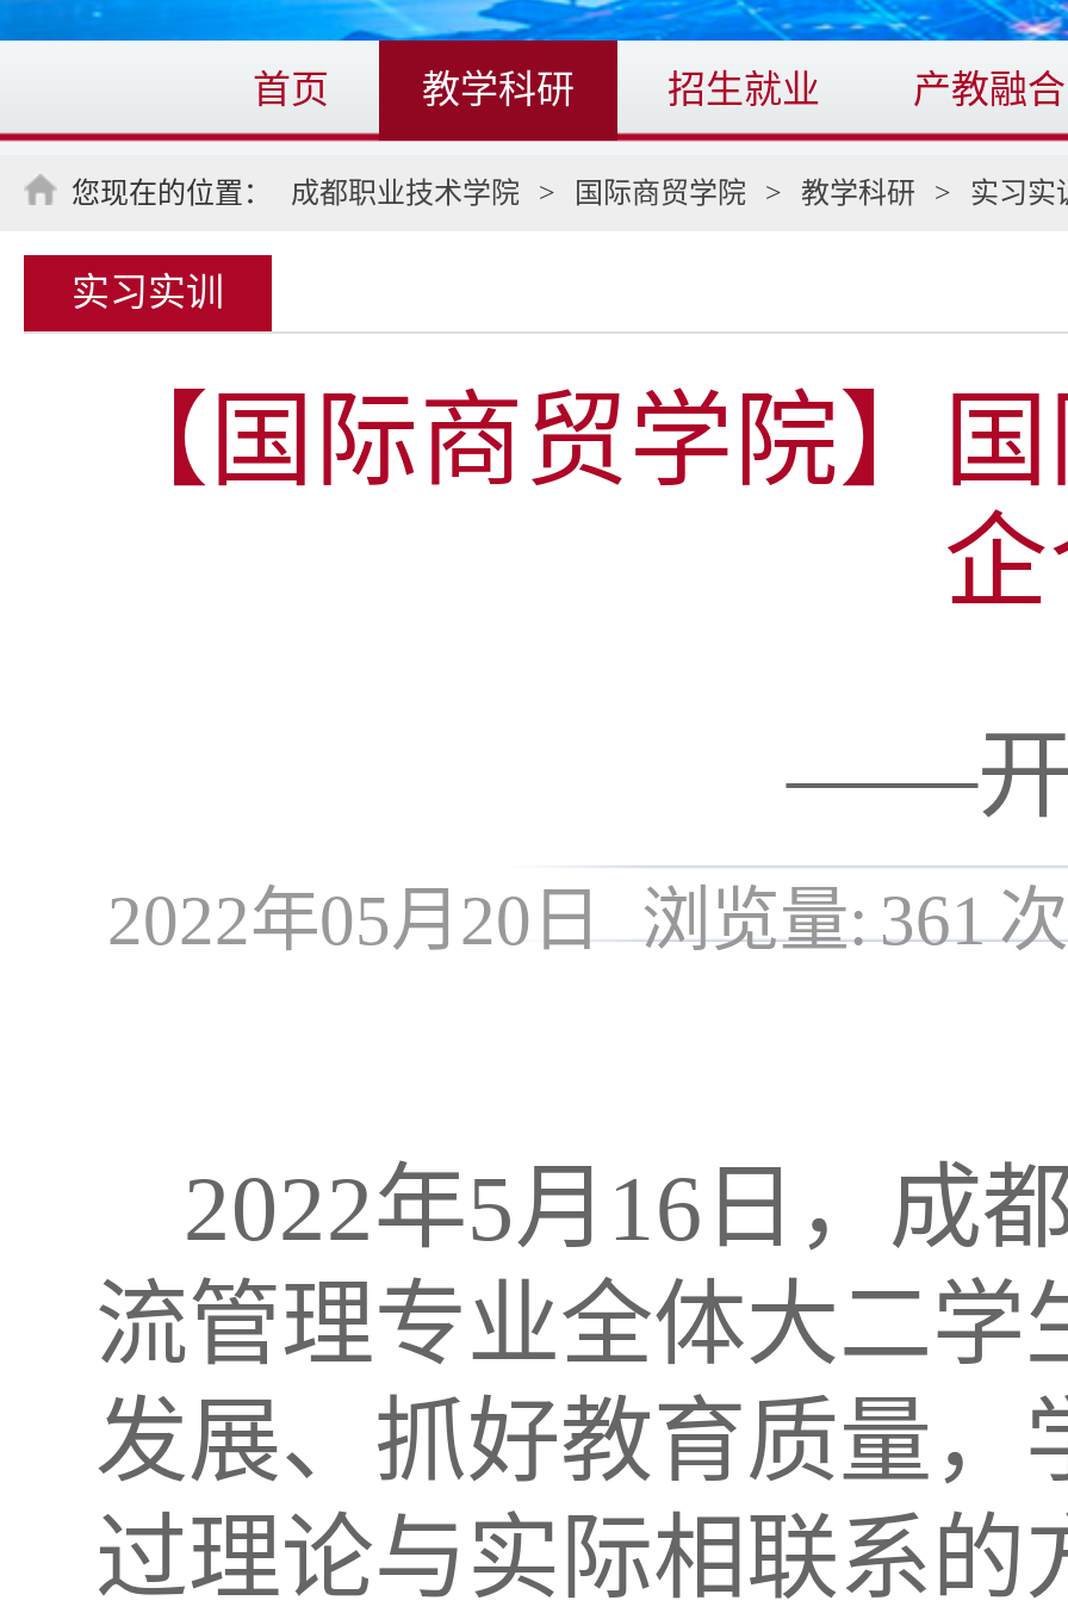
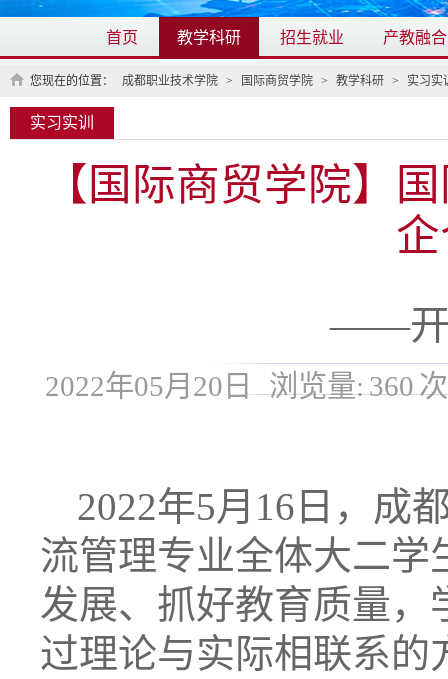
- 2022年05月20日 浏览量: 361 次
+ 2022年05月20日 浏览量: 360 次
